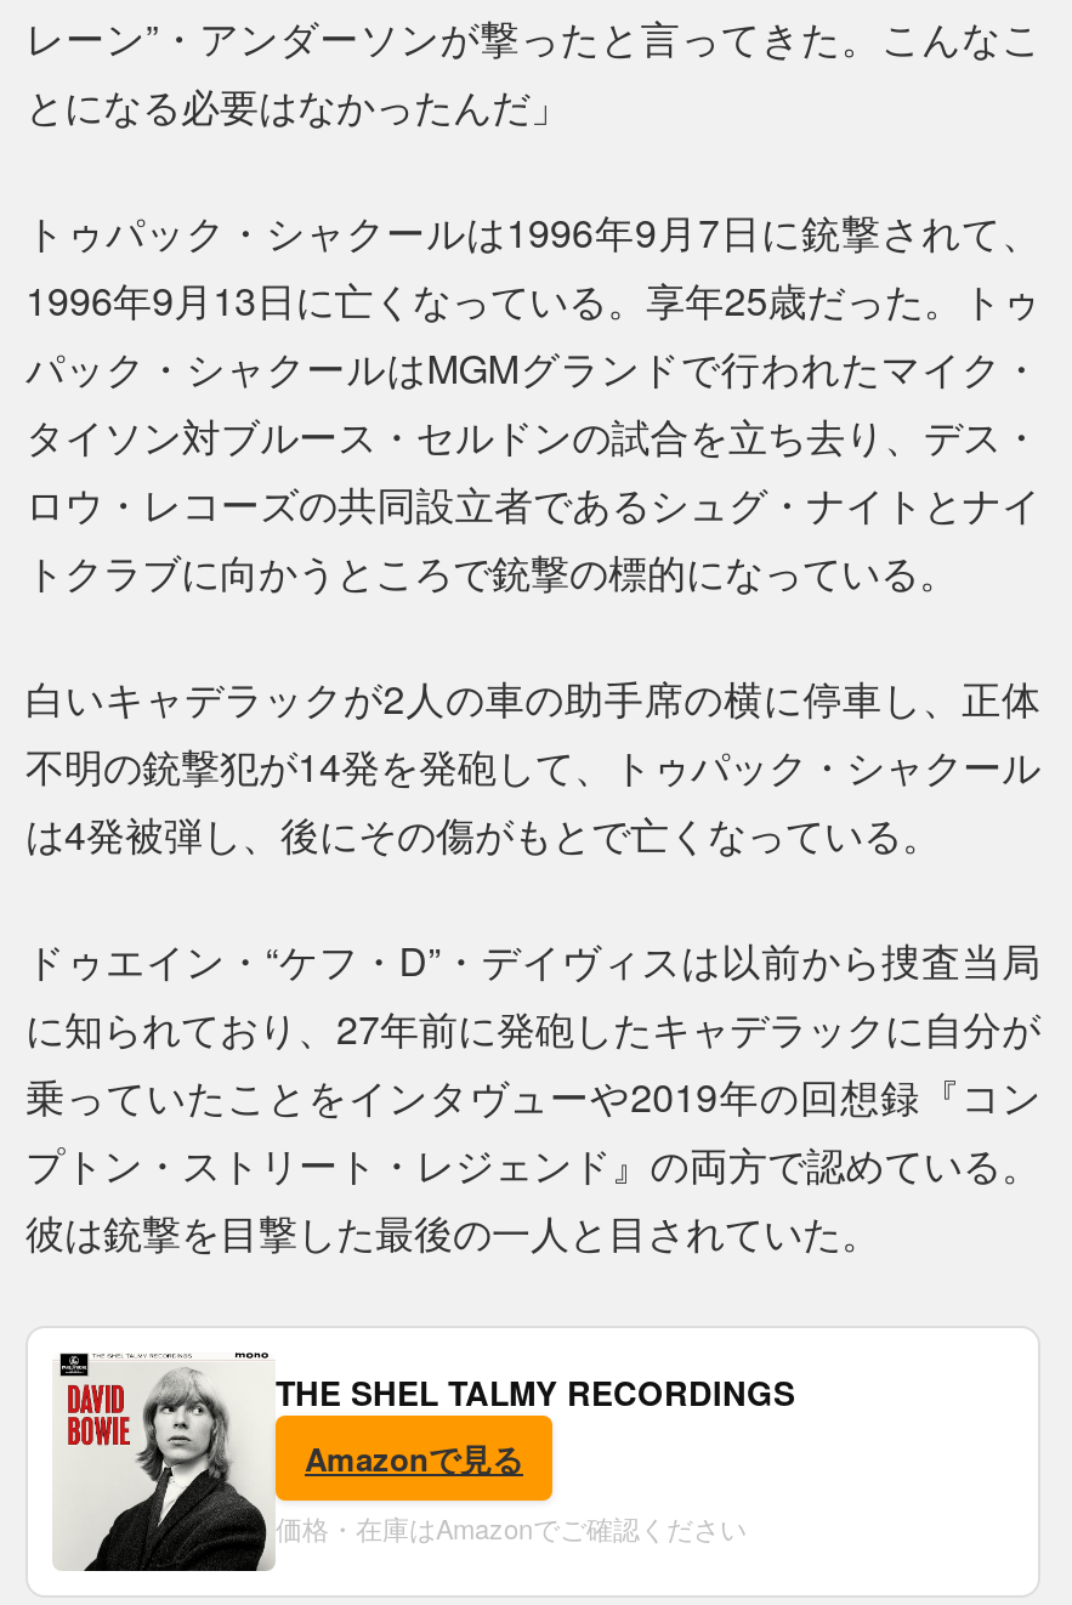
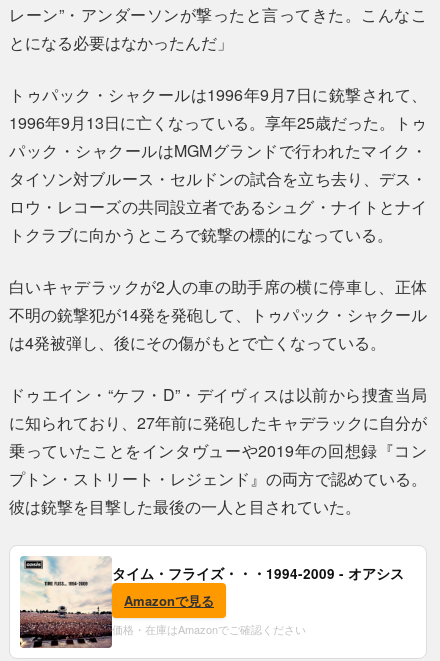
- [image]
- THE SHEL TALMY RECORDINGS
+ [image]
+ タイム・フライズ・・・1994-2009 - オアシス
